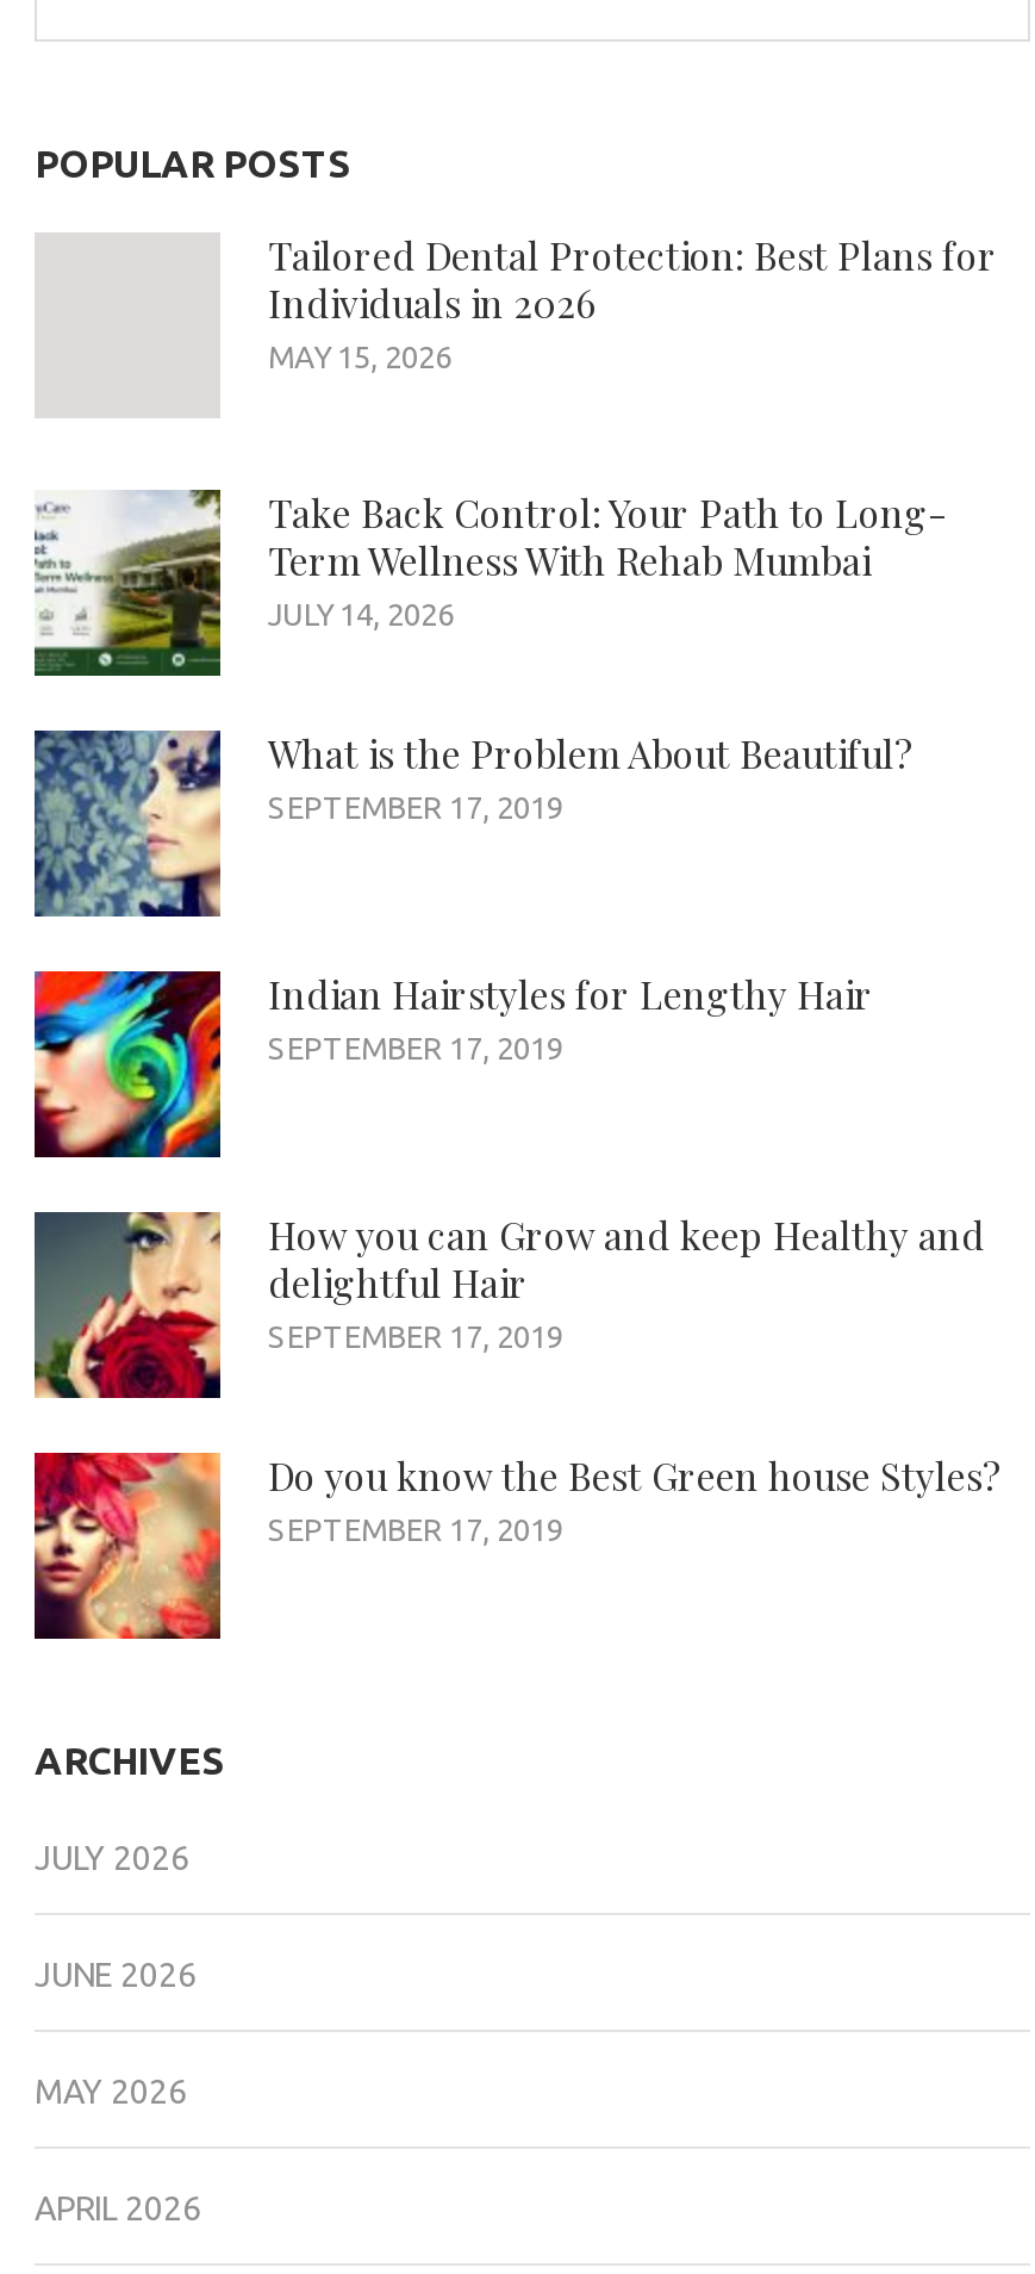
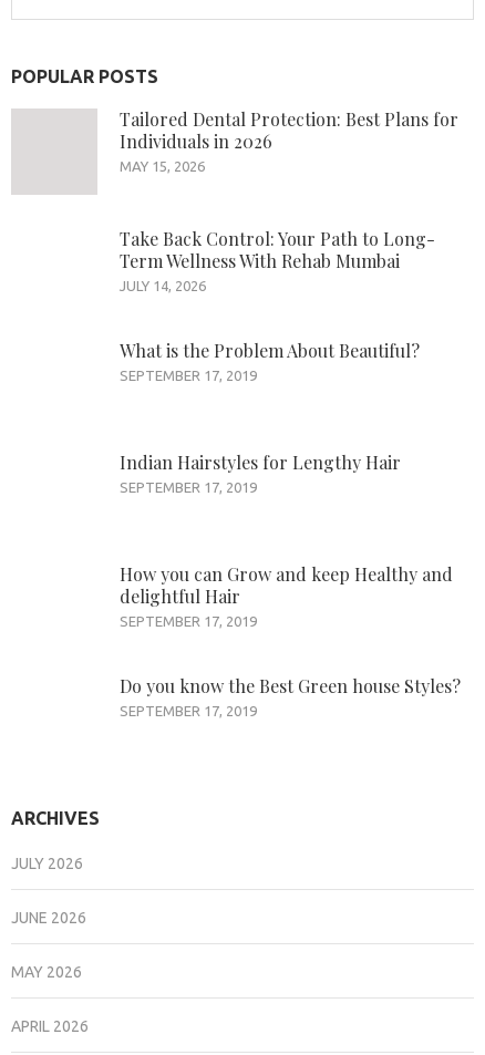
- [image]

- [image]

- [image]

- [image]

- [image]
